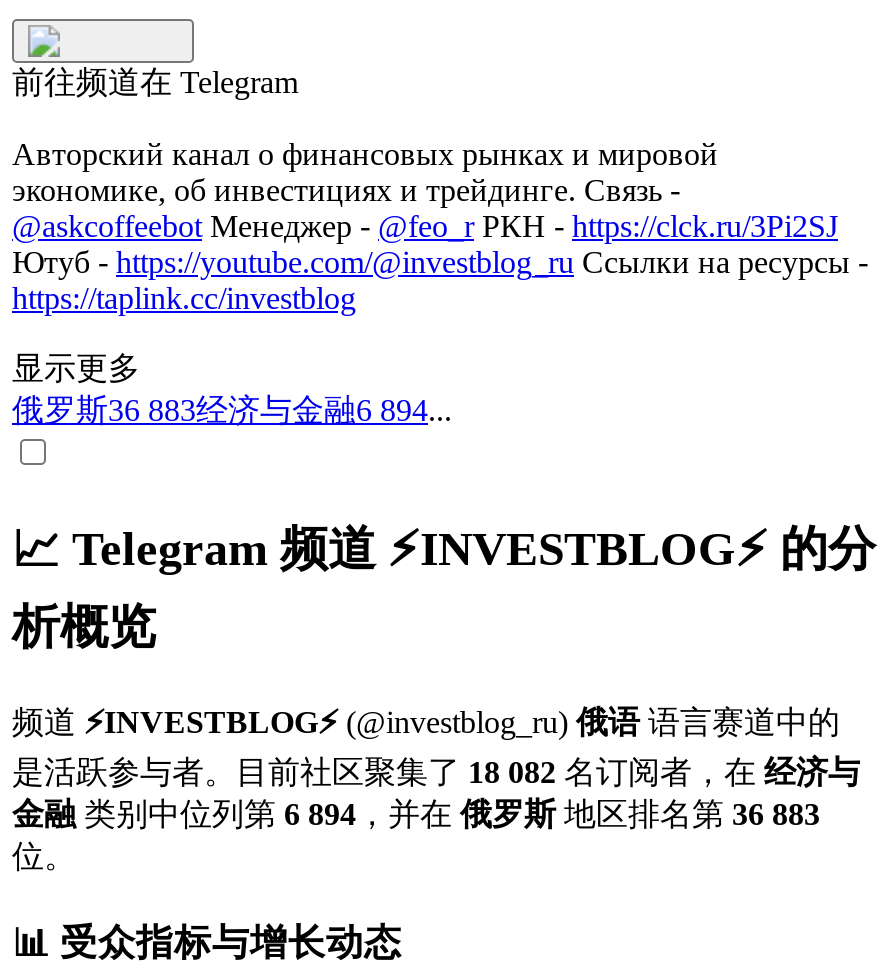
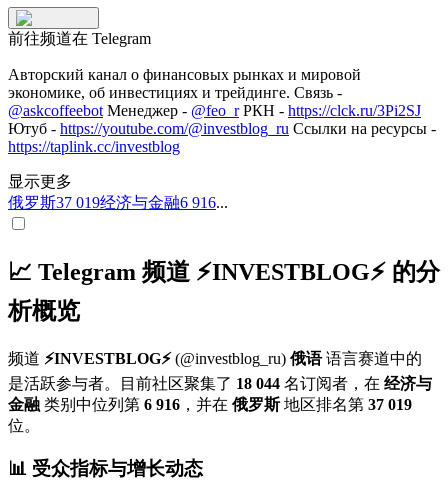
- 俄罗斯36 883经济与金融6 894...
+ 俄罗斯37 019经济与金融6 916...

- 是活跃参与者。目前社区聚集了18 082名订阅者，在经济与
+ 是活跃参与者。目前社区聚集了18 044名订阅者，在经济与

- 金融类别中位列第6 894，并在俄罗斯地区排名第36 883
+ 金融类别中位列第6 916，并在俄罗斯地区排名第37 019
